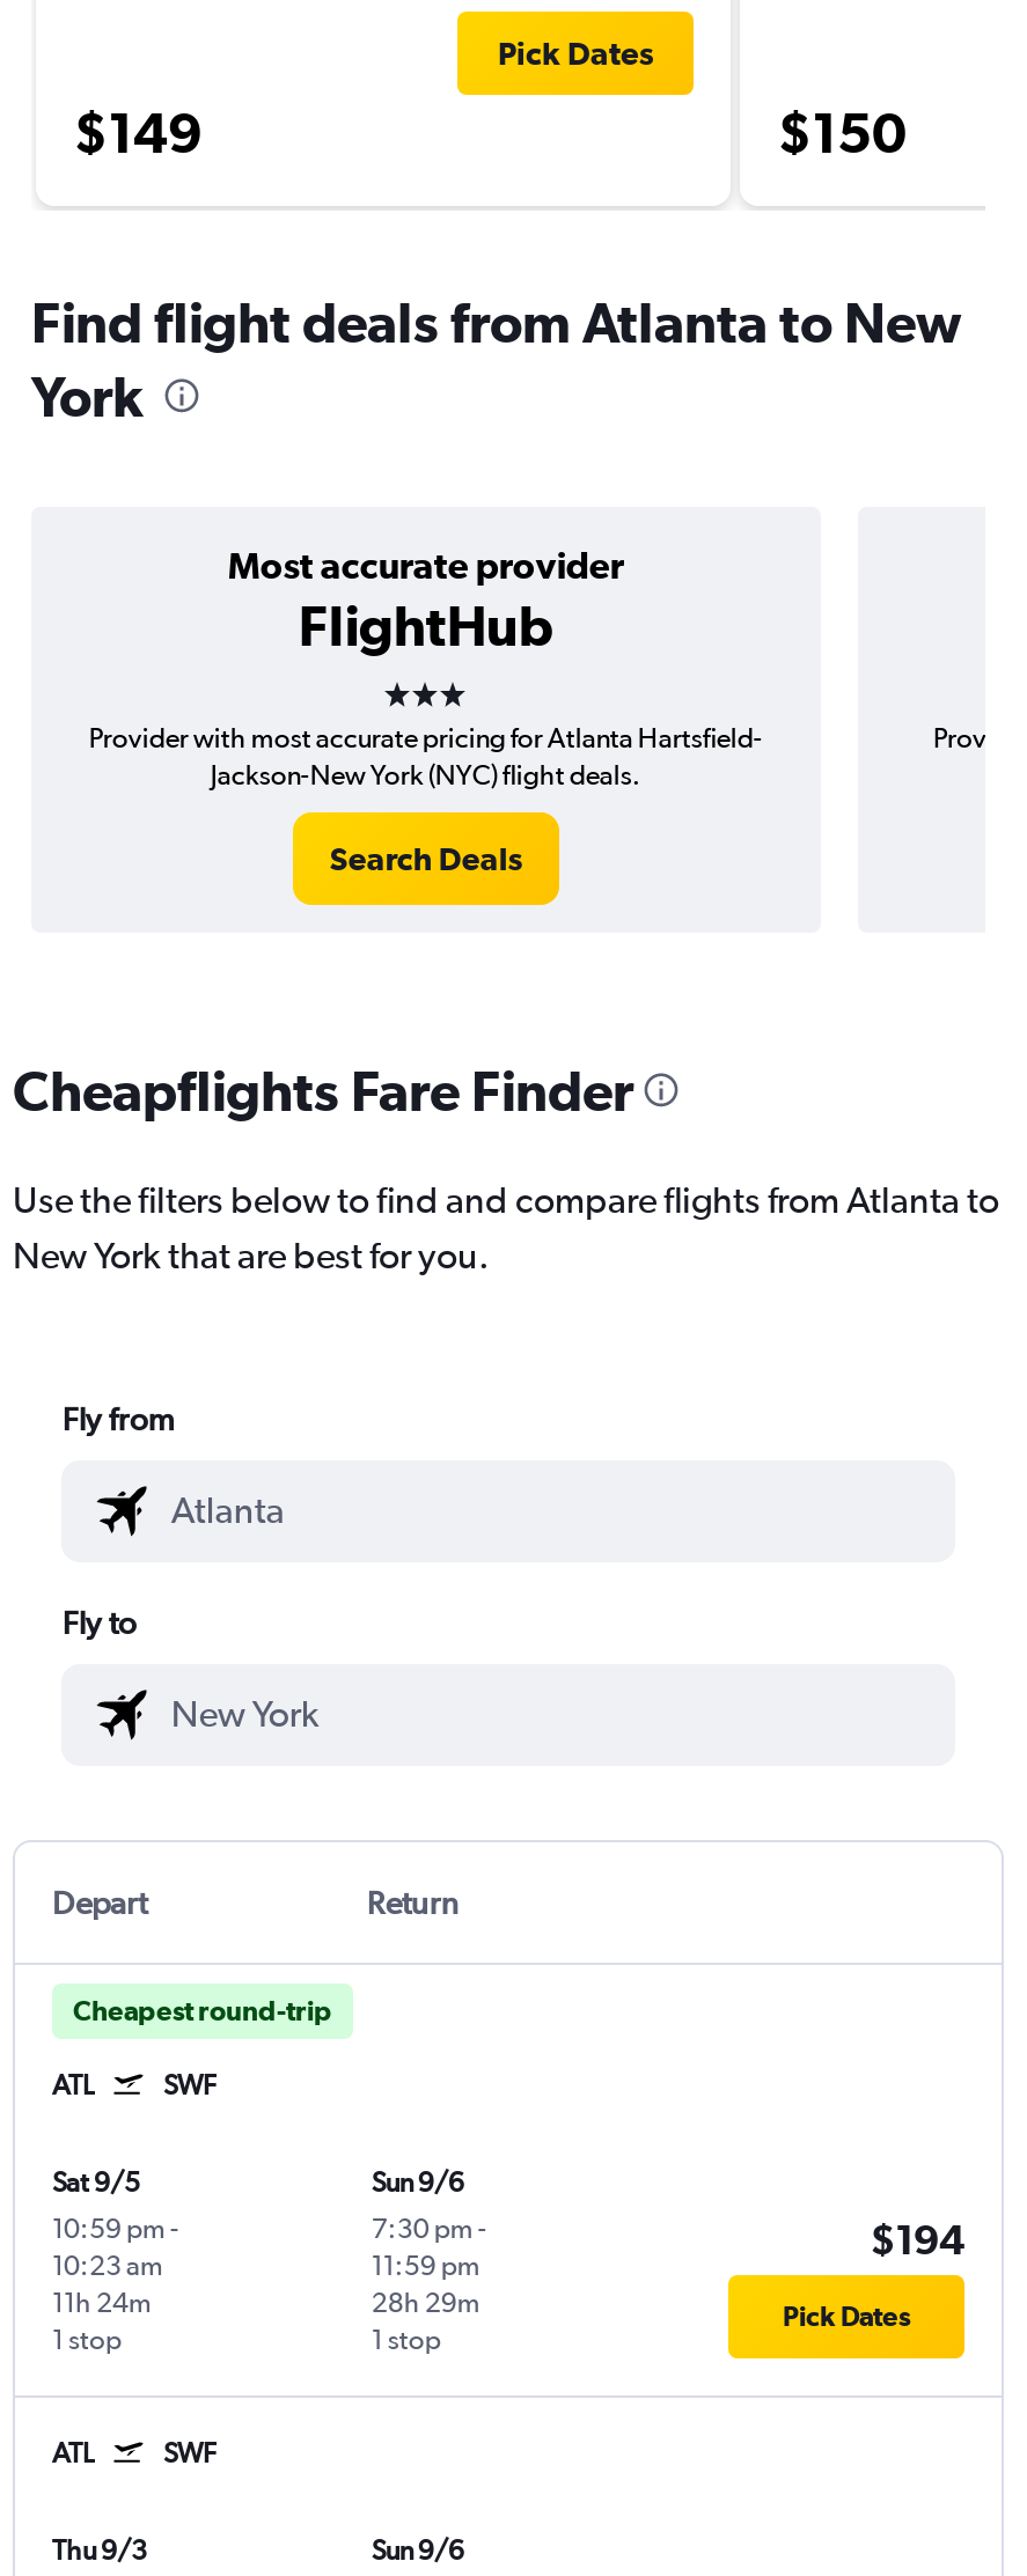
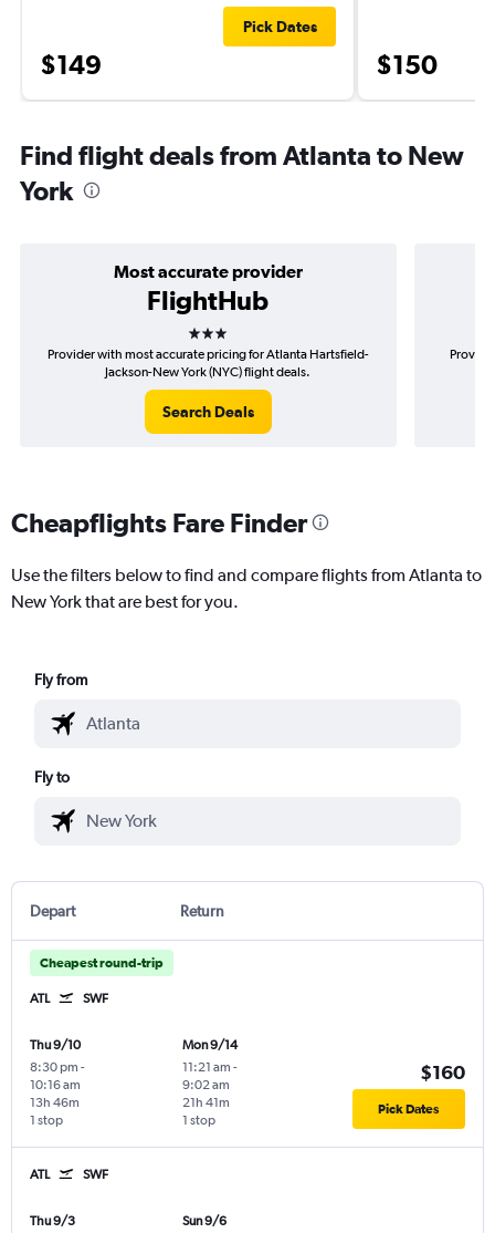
- Sat 9/5
- 10:59 pm -
- 10:23 am
+ Thu 9/10
+ 8:30 pm -
+ 10:16 am

- Sun 9/6
- 7:30 pm -
- 11:59 pm
+ Mon 9/14
+ 11:21 am -
+ 9:02 am

- $194
+ $160

- 11h 24m
+ 13h 46m

- 28h 29m
+ 21h 41m
